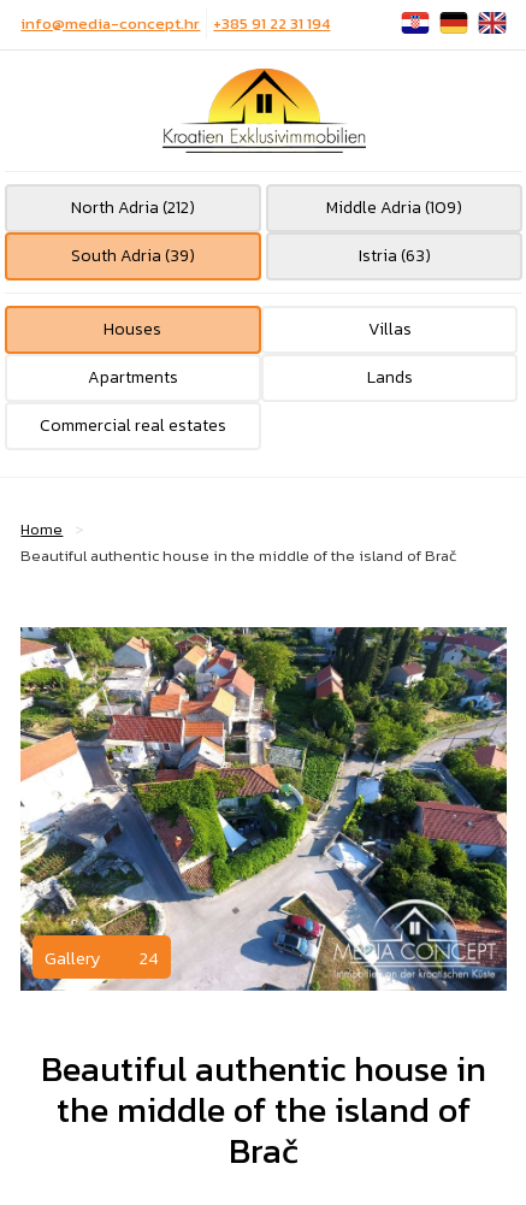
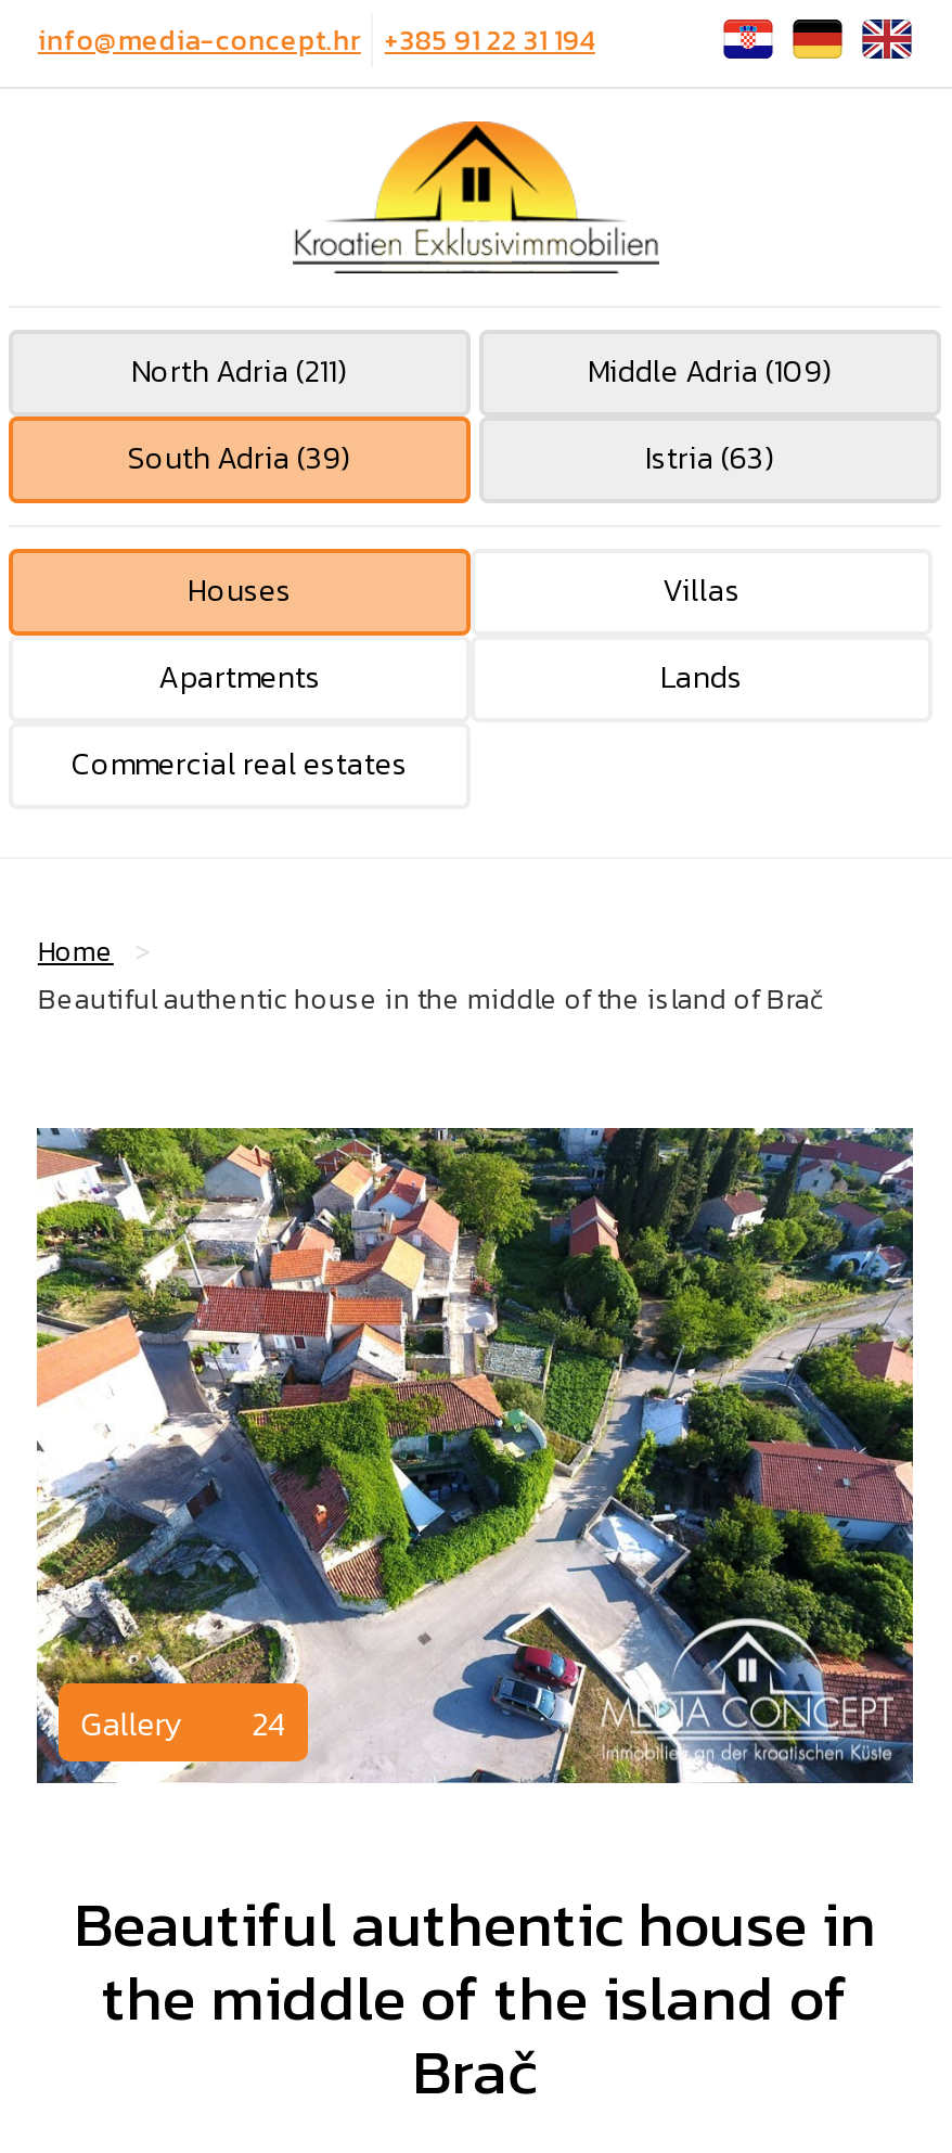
- North Adria (212)
+ North Adria (211)
